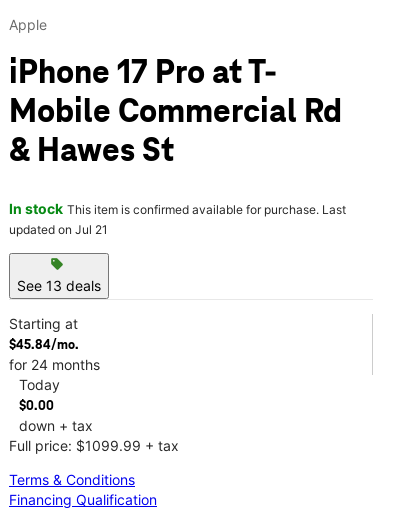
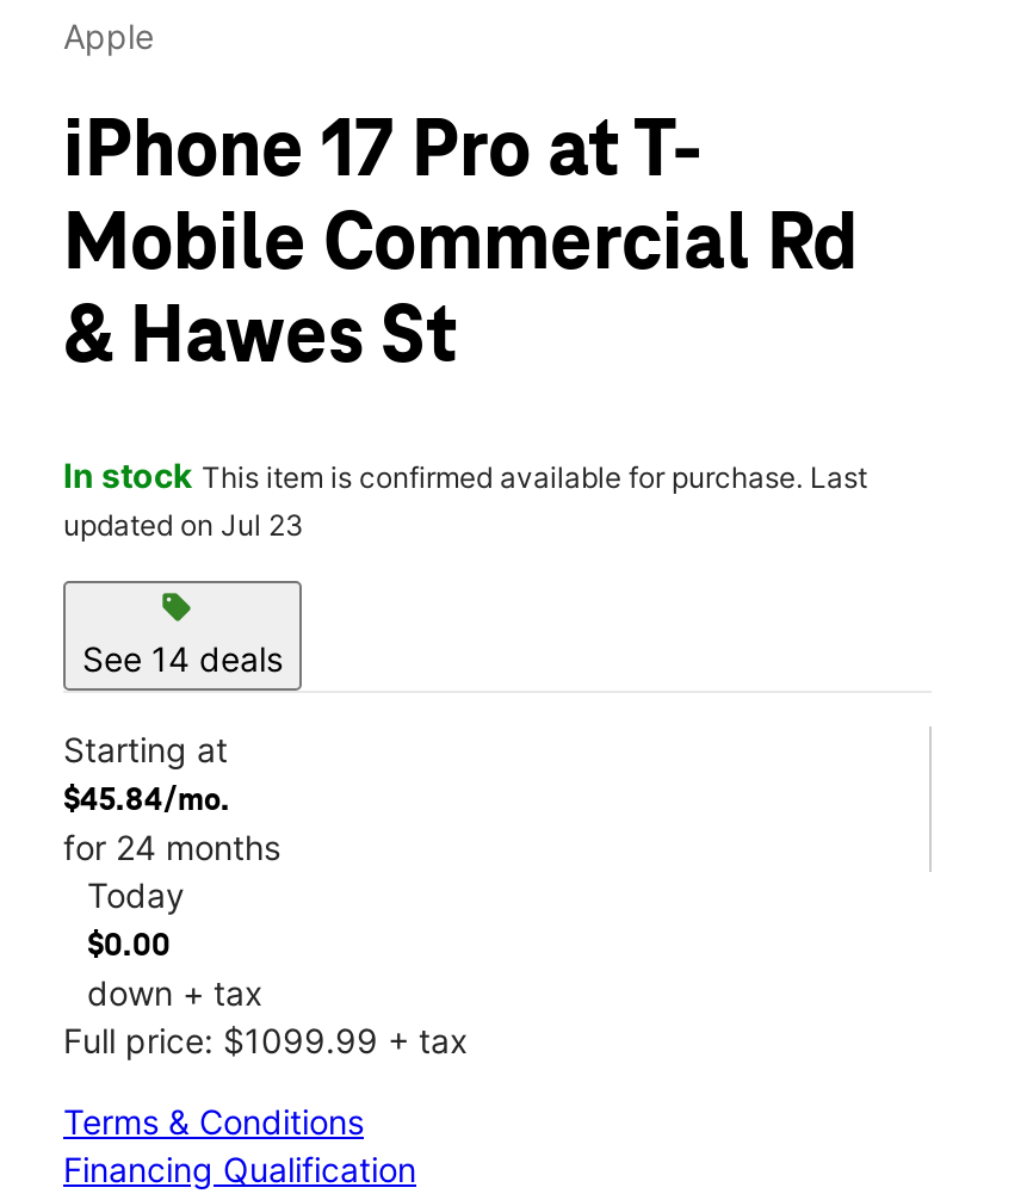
- updated on Jul 21
+ updated on Jul 23

- See 13 deals
+ See 14 deals
